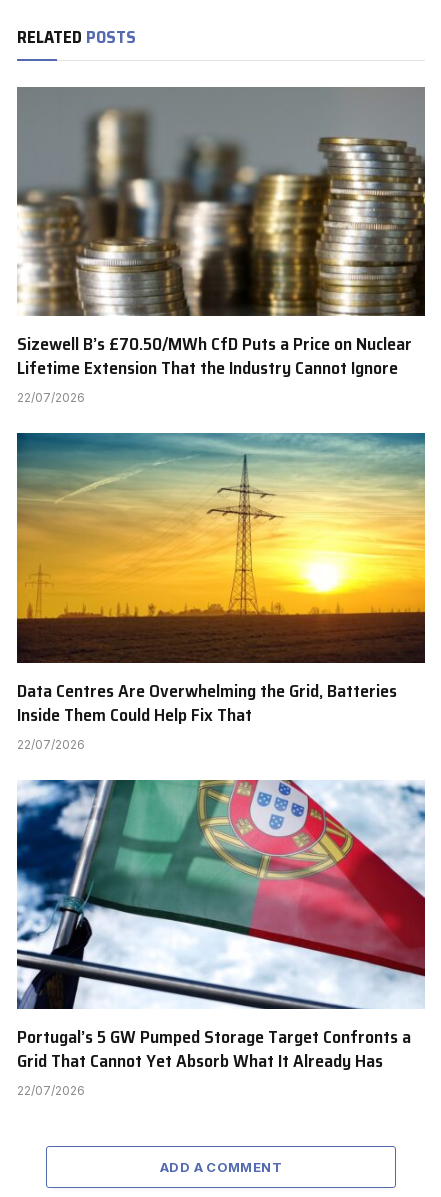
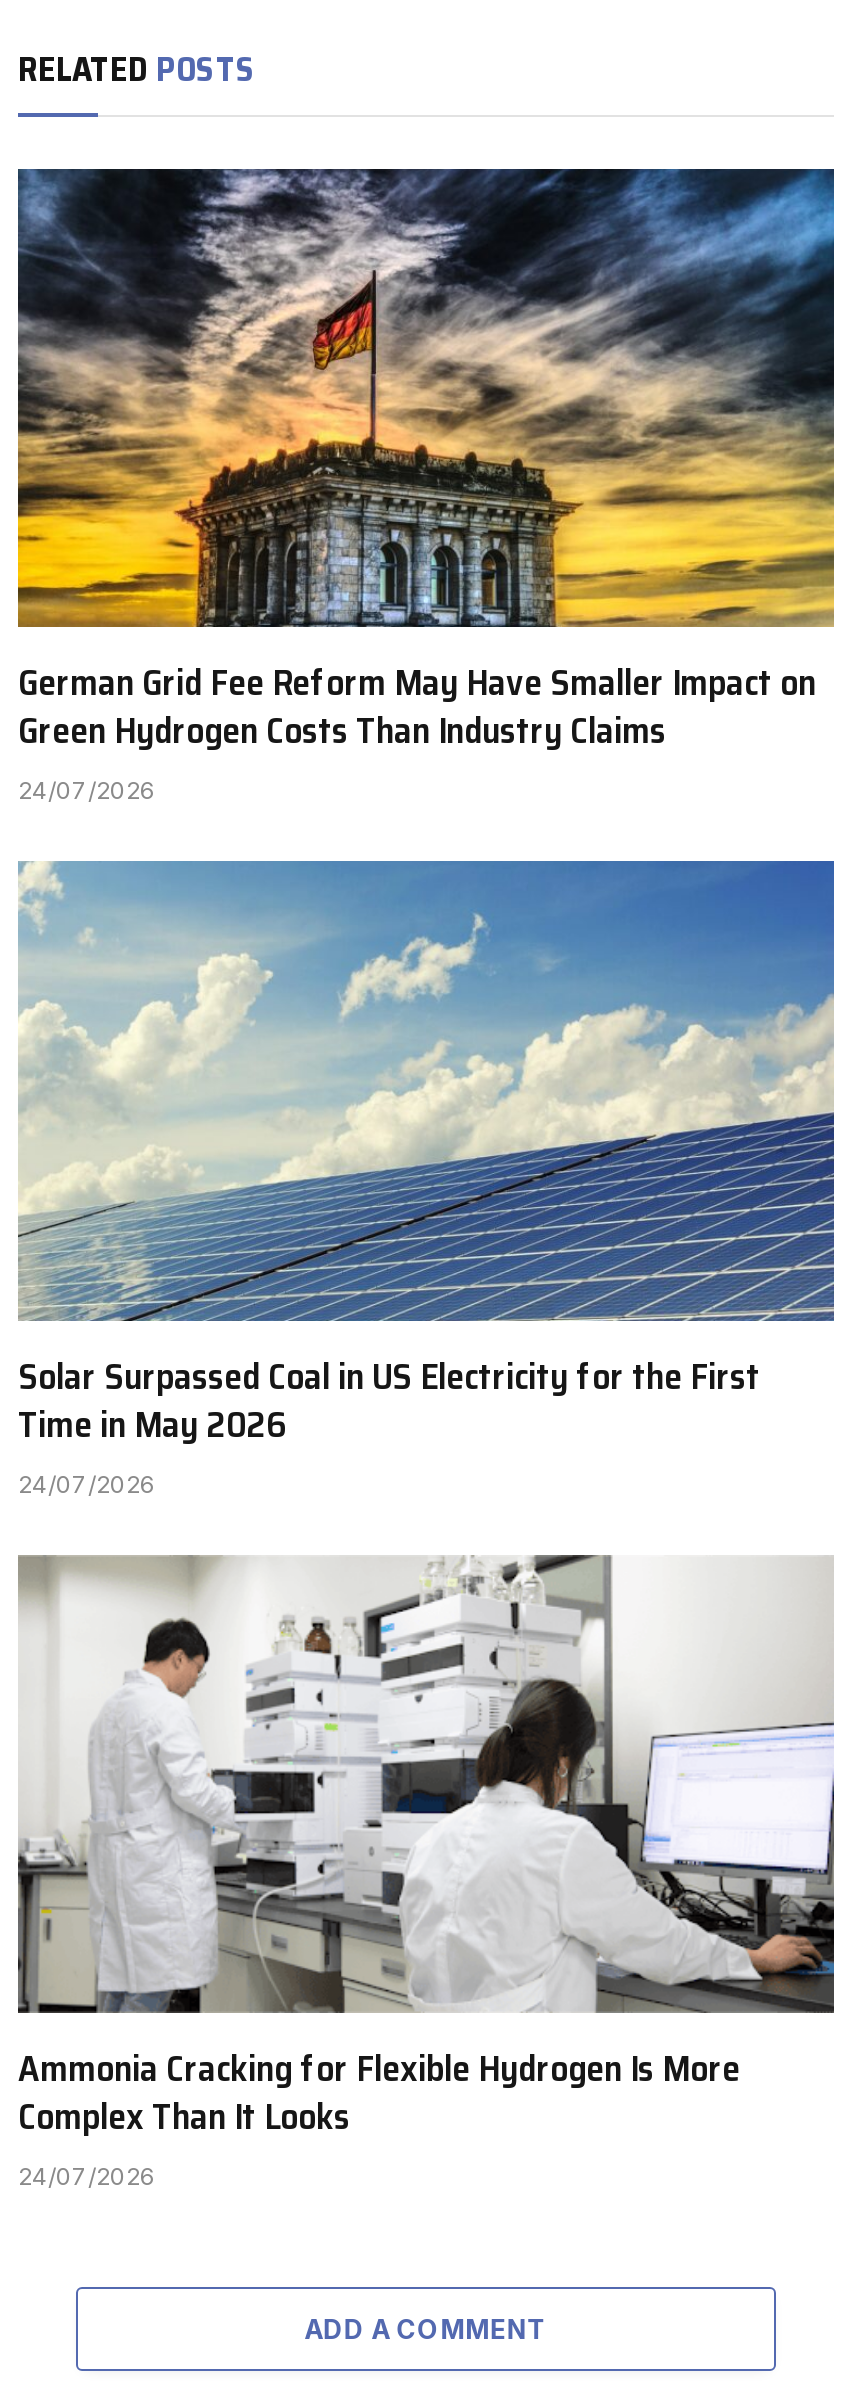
- [image]
- Sizewell B’s £70.50/MWh CfD Puts a Price on Nuclear
- Lifetime Extension That the Industry Cannot Ignore
- 22/07/2026
+ [image]
+ German Grid Fee Reform May Have Smaller Impact on
+ Green Hydrogen Costs Than Industry Claims
+ 24/07/2026

- [image]
- Data Centres Are Overwhelming the Grid, Batteries
- Inside Them Could Help Fix That
- 22/07/2026
+ [image]
+ Solar Surpassed Coal in US Electricity for the First
+ Time in May 2026
+ 24/07/2026

- [image]
- Portugal’s 5 GW Pumped Storage Target Confronts a
- Grid That Cannot Yet Absorb What It Already Has
- 22/07/2026
+ [image]
+ Ammonia Cracking for Flexible Hydrogen Is More
+ Complex Than It Looks
+ 24/07/2026
